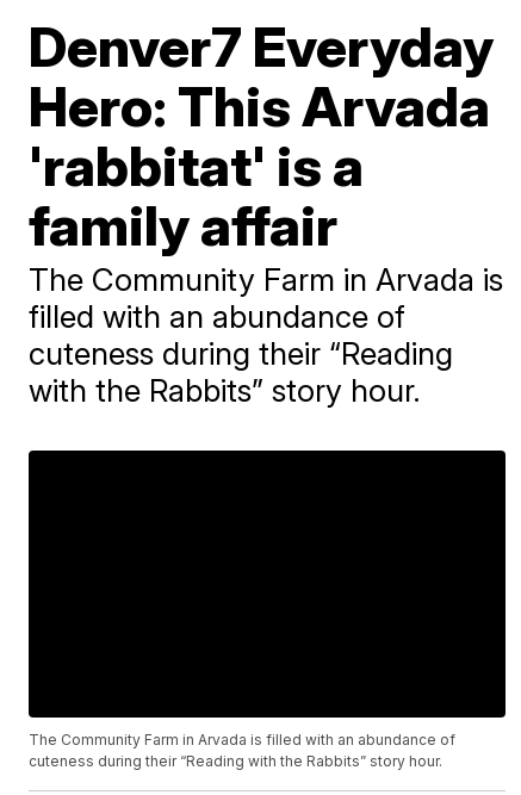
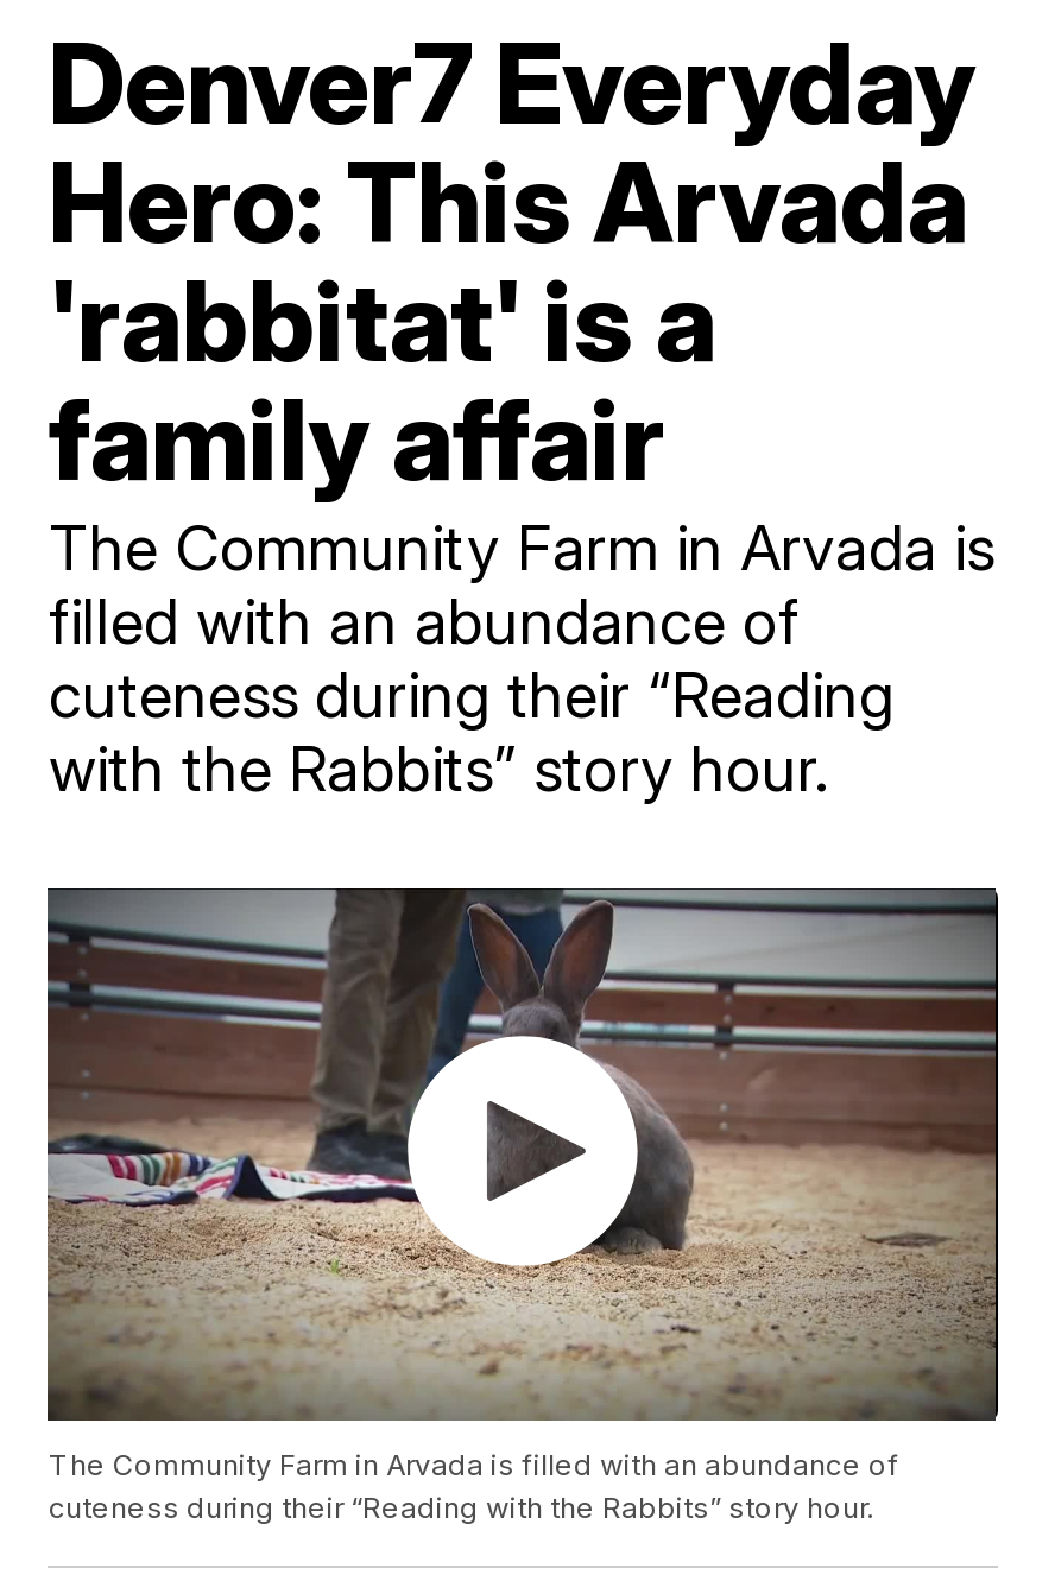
+ [image]
